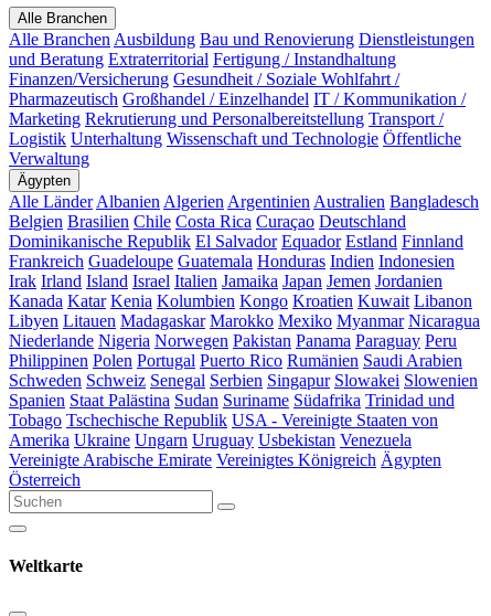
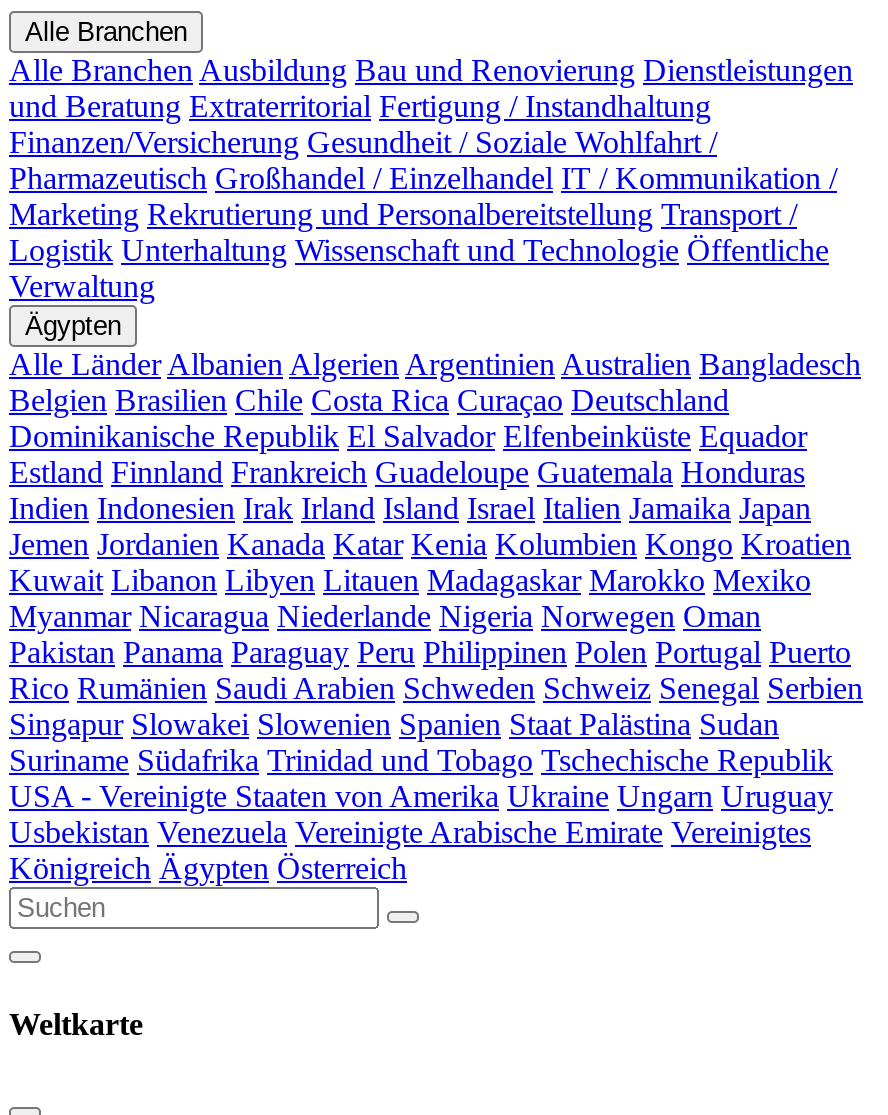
- Dominikanische Republik El Salvador Equador Estland Finnland
- Frankreich Guadeloupe Guatemala Honduras Indien Indonesien
- Irak Irland Island Israel Italien Jamaika Japan Jemen Jordanien
- Kanada Katar Kenia Kolumbien Kongo Kroatien Kuwait Libanon
- Libyen Litauen Madagaskar Marokko Mexiko Myanmar Nicaragua
- Niederlande Nigeria Norwegen Pakistan Panama Paraguay Peru
- Philippinen Polen Portugal Puerto Rico Rumänien Saudi Arabien
- Schweden Schweiz Senegal Serbien Singapur Slowakei Slowenien
- Spanien Staat Palästina Sudan Suriname Südafrika Trinidad und
- Tobago Tschechische Republik USA - Vereinigte Staaten von
- Amerika Ukraine Ungarn Uruguay Usbekistan Venezuela
- Vereinigte Arabische Emirate Vereinigtes Königreich Ägypten
- Österreich
+ Dominikanische Republik El Salvador Elfenbeinküste Equador
+ Estland Finnland Frankreich Guadeloupe Guatemala Honduras
+ Indien Indonesien Irak Irland Island Israel Italien Jamaika Japan
+ Jemen Jordanien Kanada Katar Kenia Kolumbien Kongo Kroatien
+ Kuwait Libanon Libyen Litauen Madagaskar Marokko Mexiko
+ Myanmar Nicaragua Niederlande Nigeria Norwegen Oman
+ Pakistan Panama Paraguay Peru Philippinen Polen Portugal Puerto
+ Rico Rumänien Saudi Arabien Schweden Schweiz Senegal Serbien
+ Singapur Slowakei Slowenien Spanien Staat Palästina Sudan
+ Suriname Südafrika Trinidad und Tobago Tschechische Republik
+ USA - Vereinigte Staaten von Amerika Ukraine Ungarn Uruguay
+ Usbekistan Venezuela Vereinigte Arabische Emirate Vereinigtes
+ Königreich Ägypten Österreich
